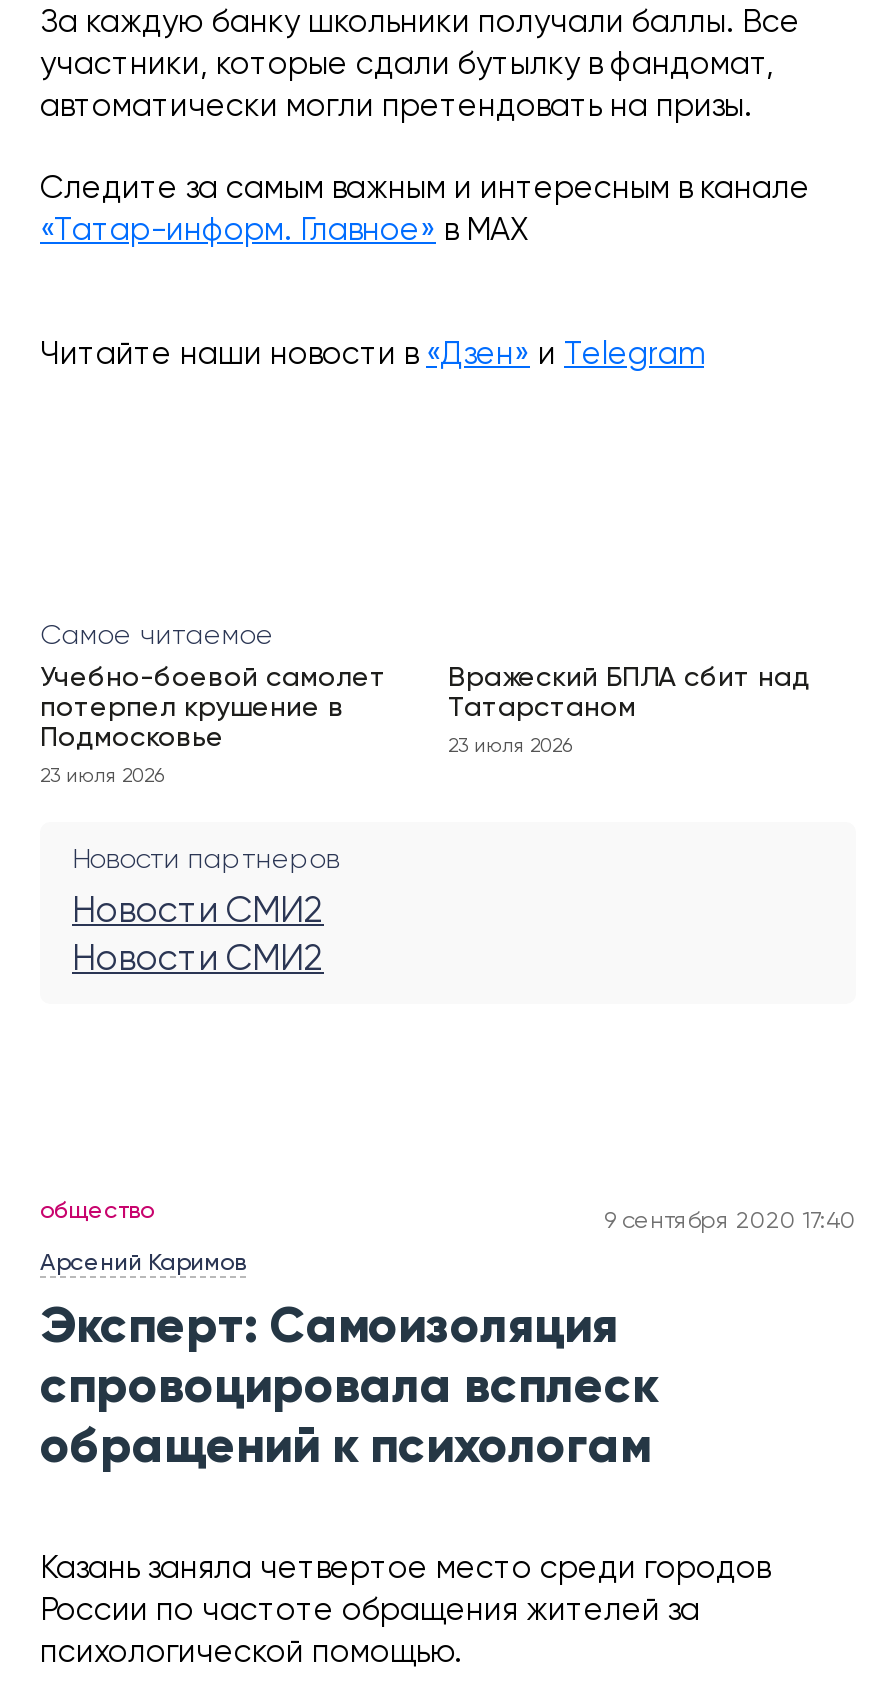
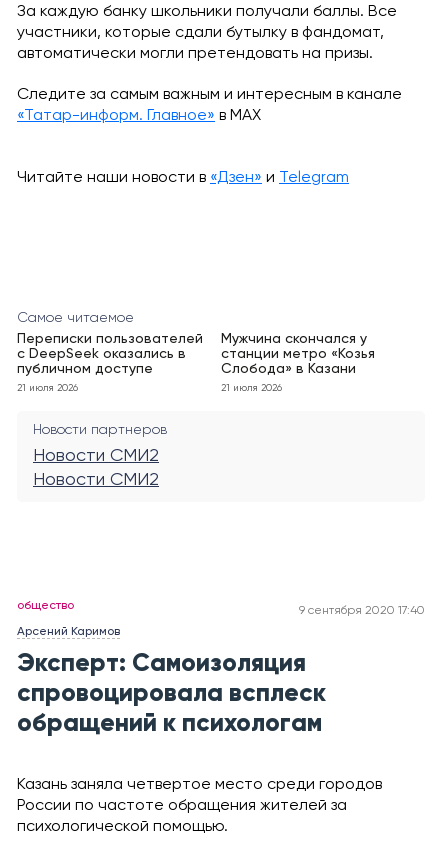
- Учебно-боевой самолет
- потерпел крушение в
- Подмосковье
+ Переписки пользователей
+ с DeepSeek оказались в
+ публичном доступе

- Вражеский БПЛА сбит над
- Татарстаном
+ Мужчина скончался у
+ станции метро «Козья
+ Слобода» в Казани

- 23 июля 2026
+ 21 июля 2026

- 23 июля 2026
+ 21 июля 2026
